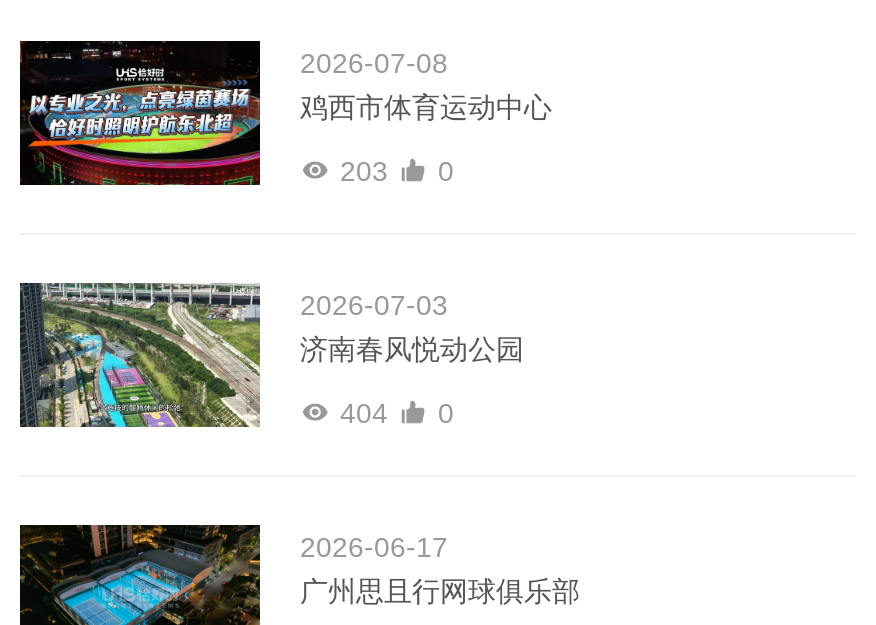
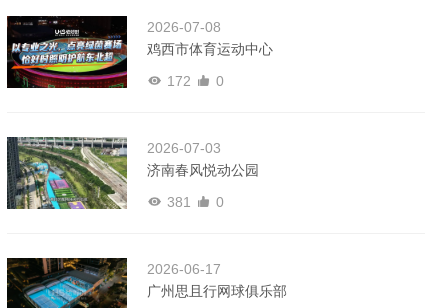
- 203 0
+ 172 0

- 404 0
+ 381 0
